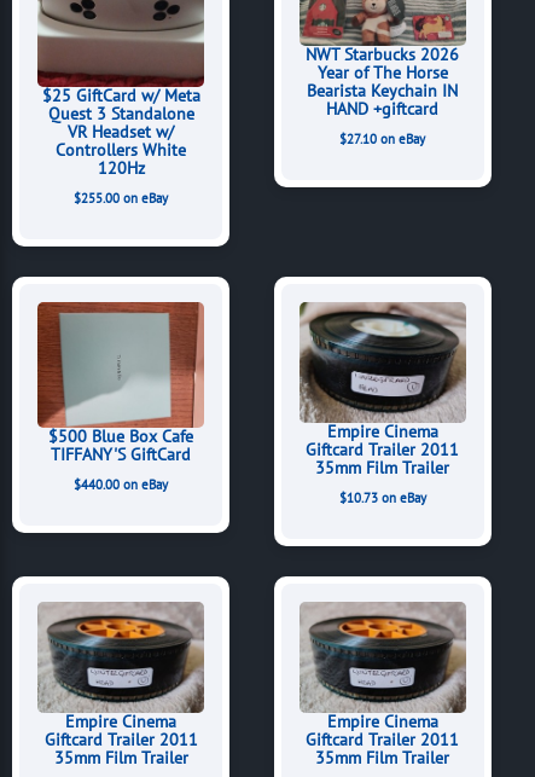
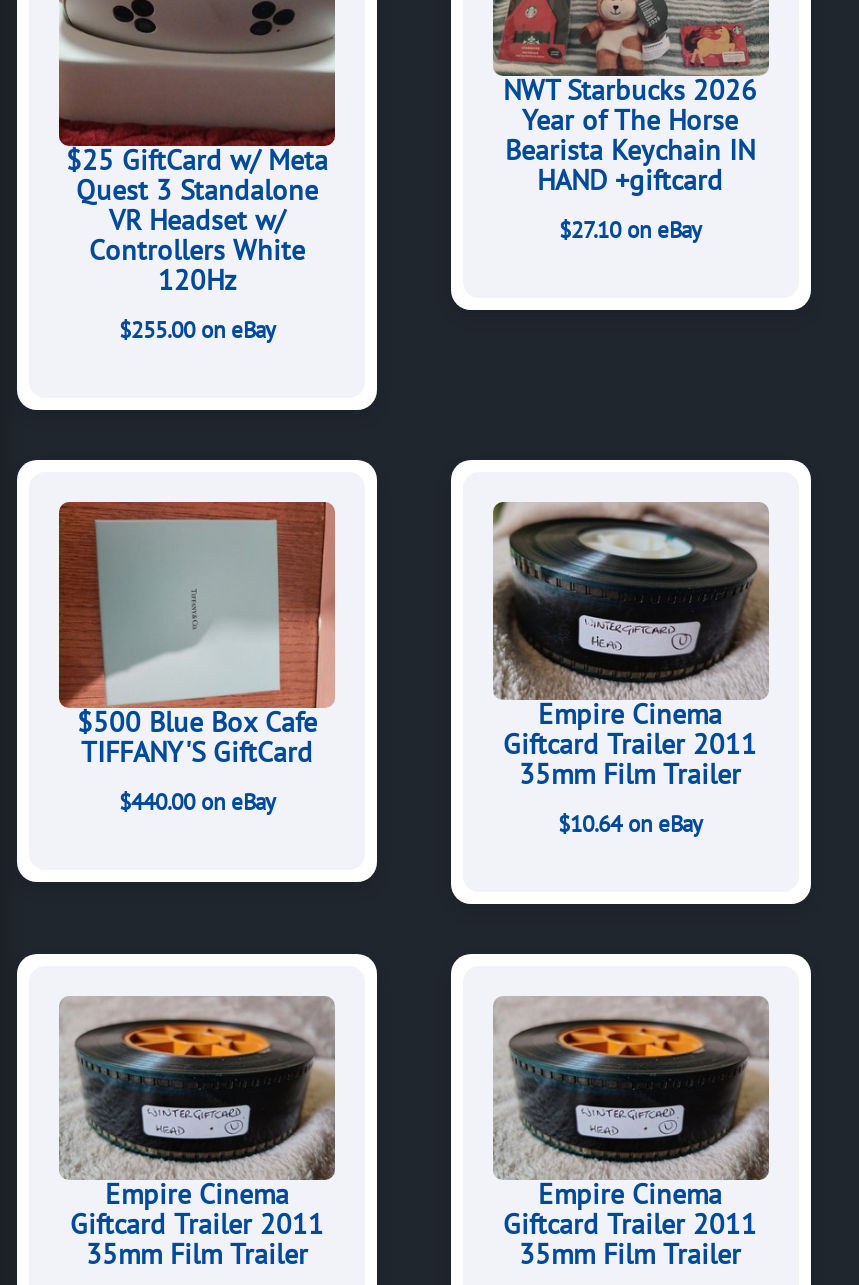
- $10.73 on eBay
+ $10.64 on eBay
